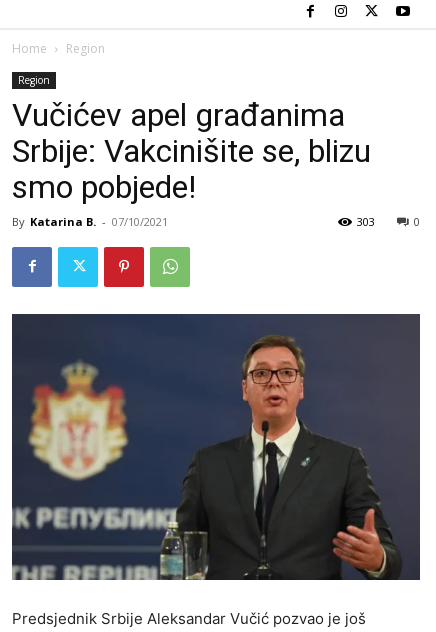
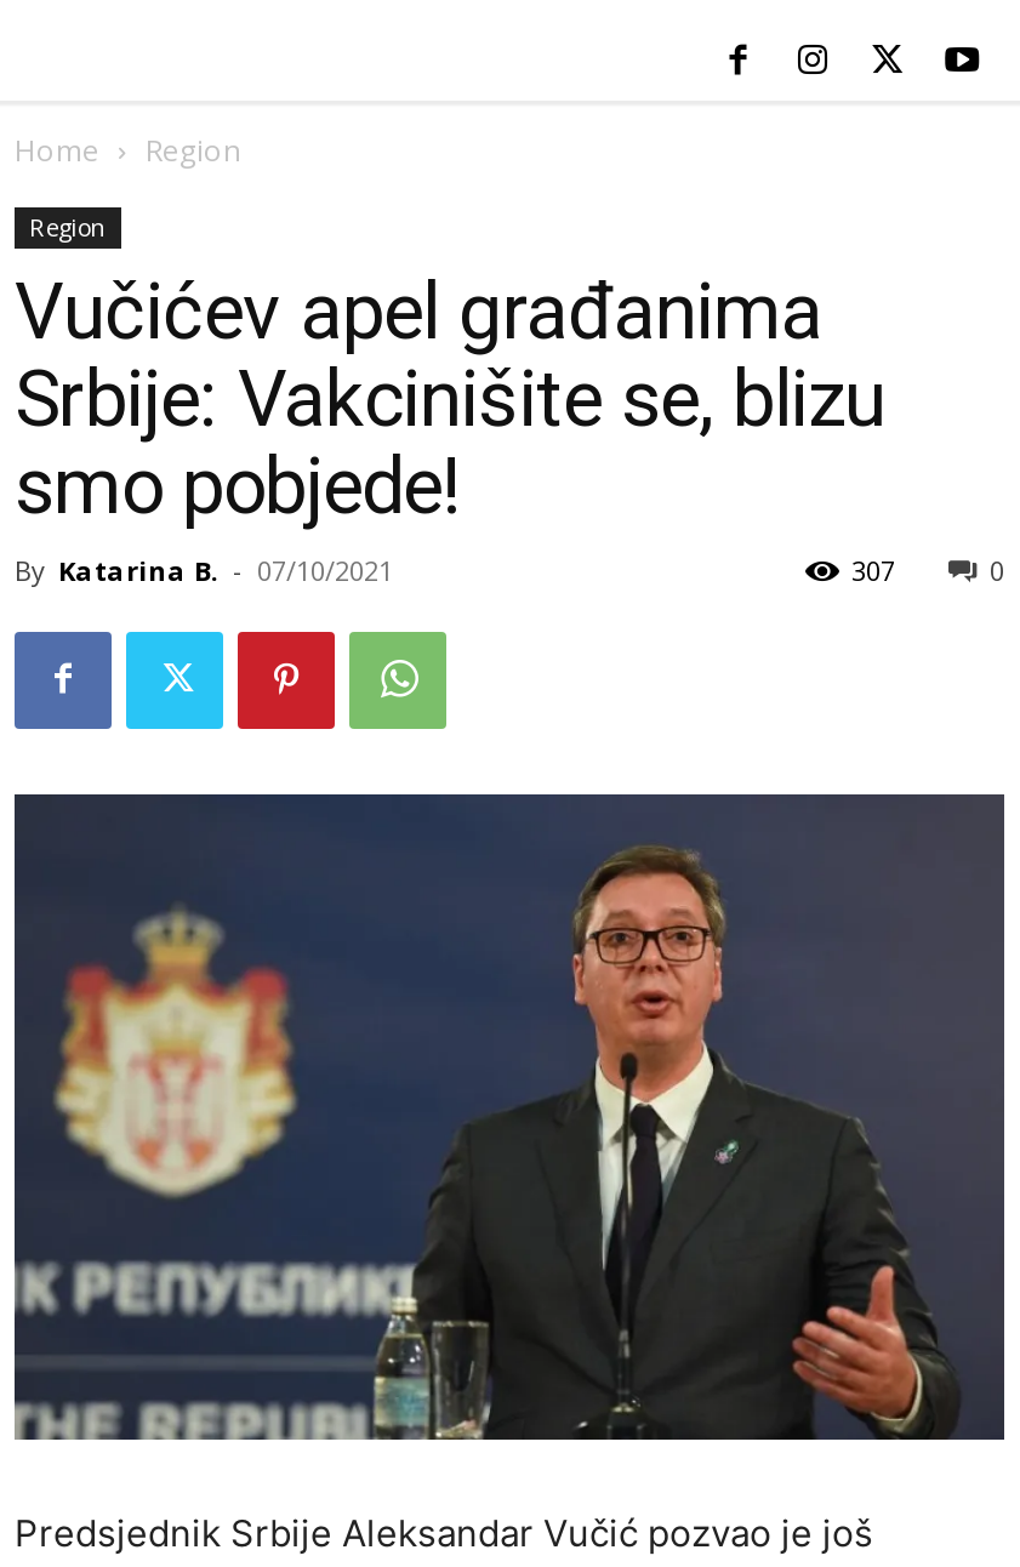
- 303
+ 307
